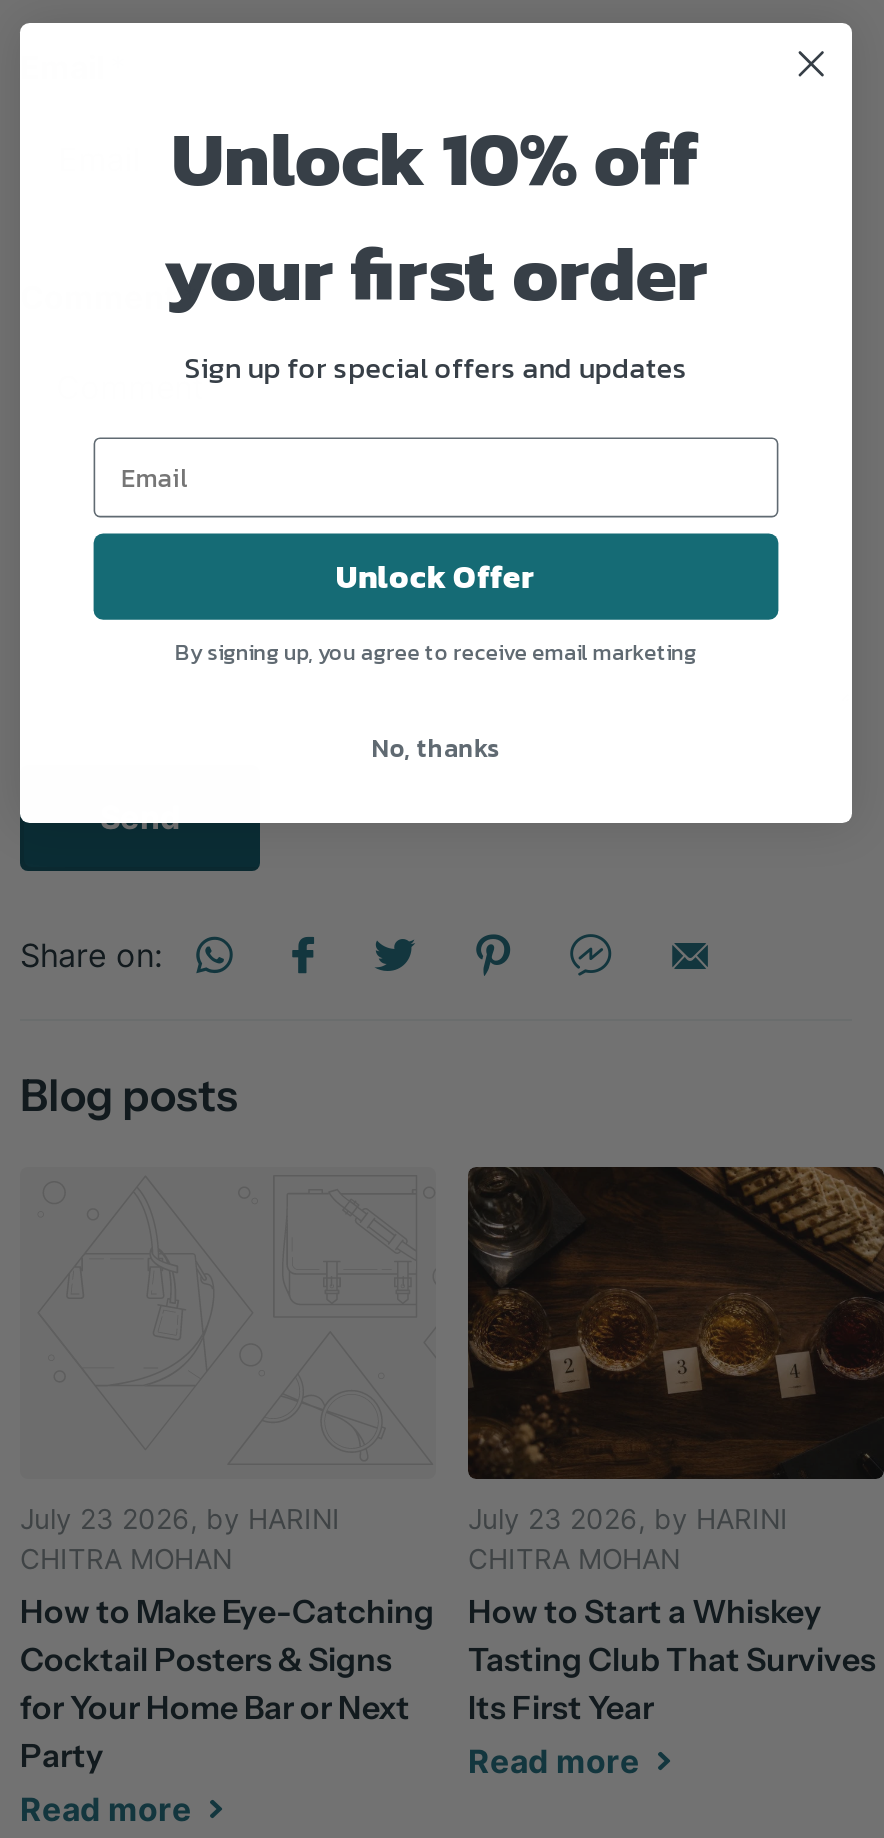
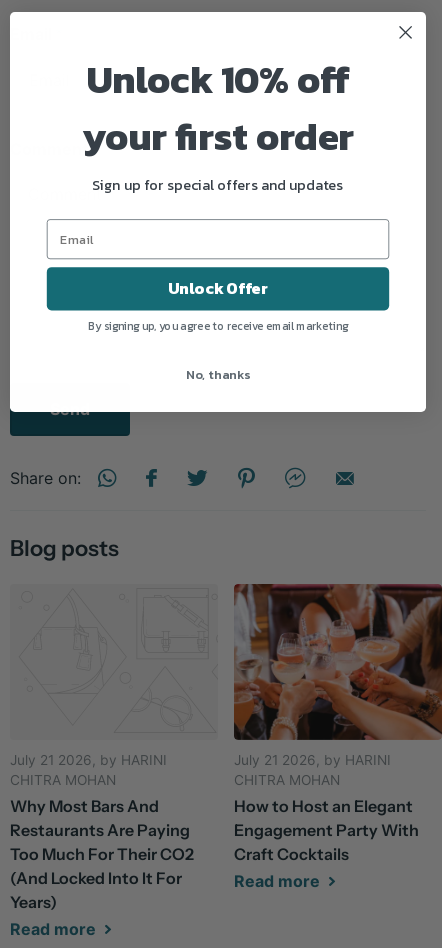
- [image]
- July 23 2026, by HARINI
+ [image]
+ July 21 2026, by HARINI

- July 23 2026, by HARINI
+ July 21 2026, by HARINI

- How to Make Eye-Catching
- Cocktail Posters & Signs
- for Your Home Bar or Next
- Party
+ Why Most Bars And
+ Restaurants Are Paying
+ Too Much For Their CO2
+ (And Locked Into It For
+ Years)

- How to Start a Whiskey
- Tasting Club That Survives
- Its First Year
+ How to Host an Elegant
+ Engagement Party With
+ Craft Cocktails
